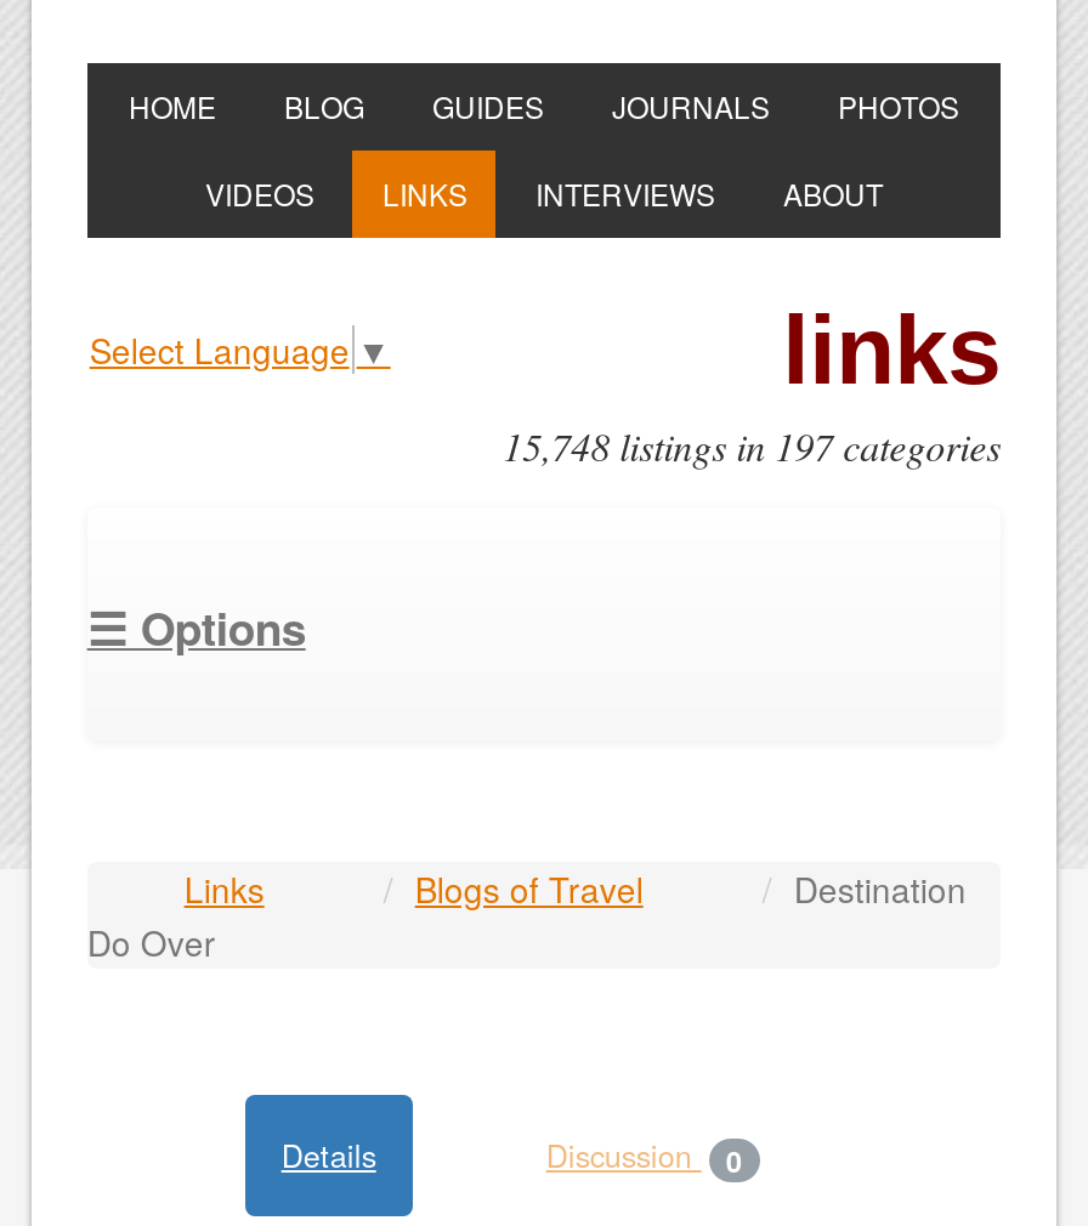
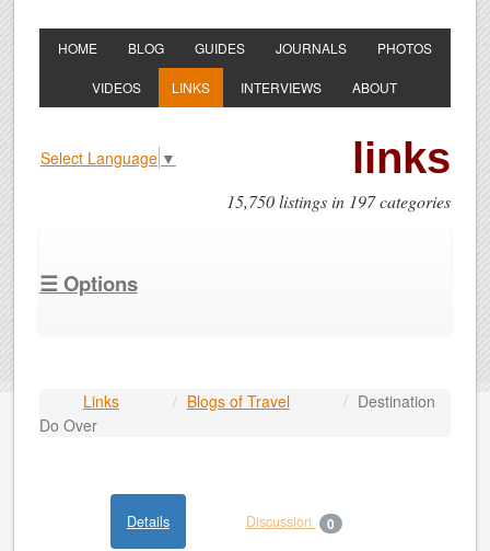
- 15,748 listings in 197 categories
+ 15,750 listings in 197 categories
